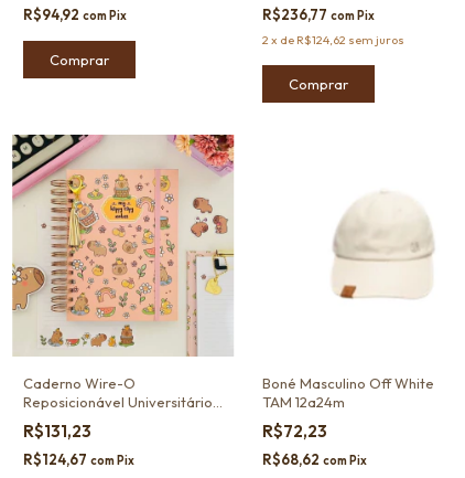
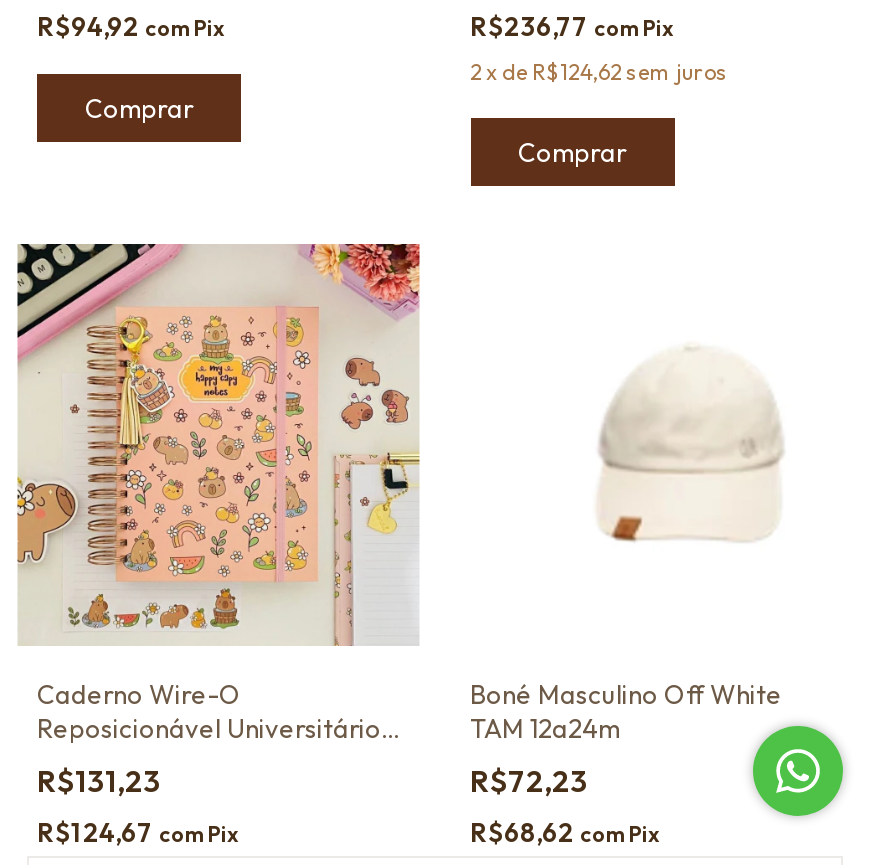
+ [image]
